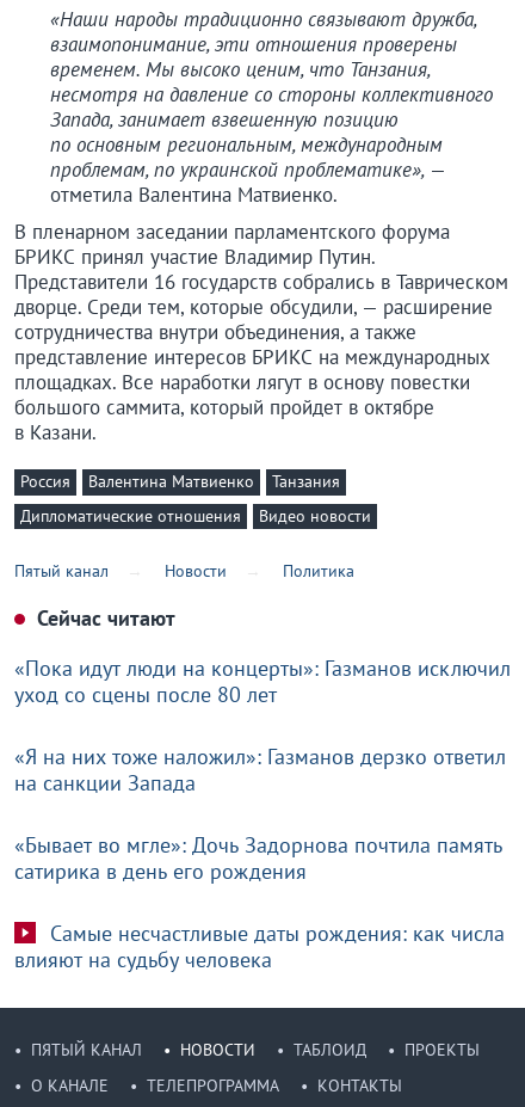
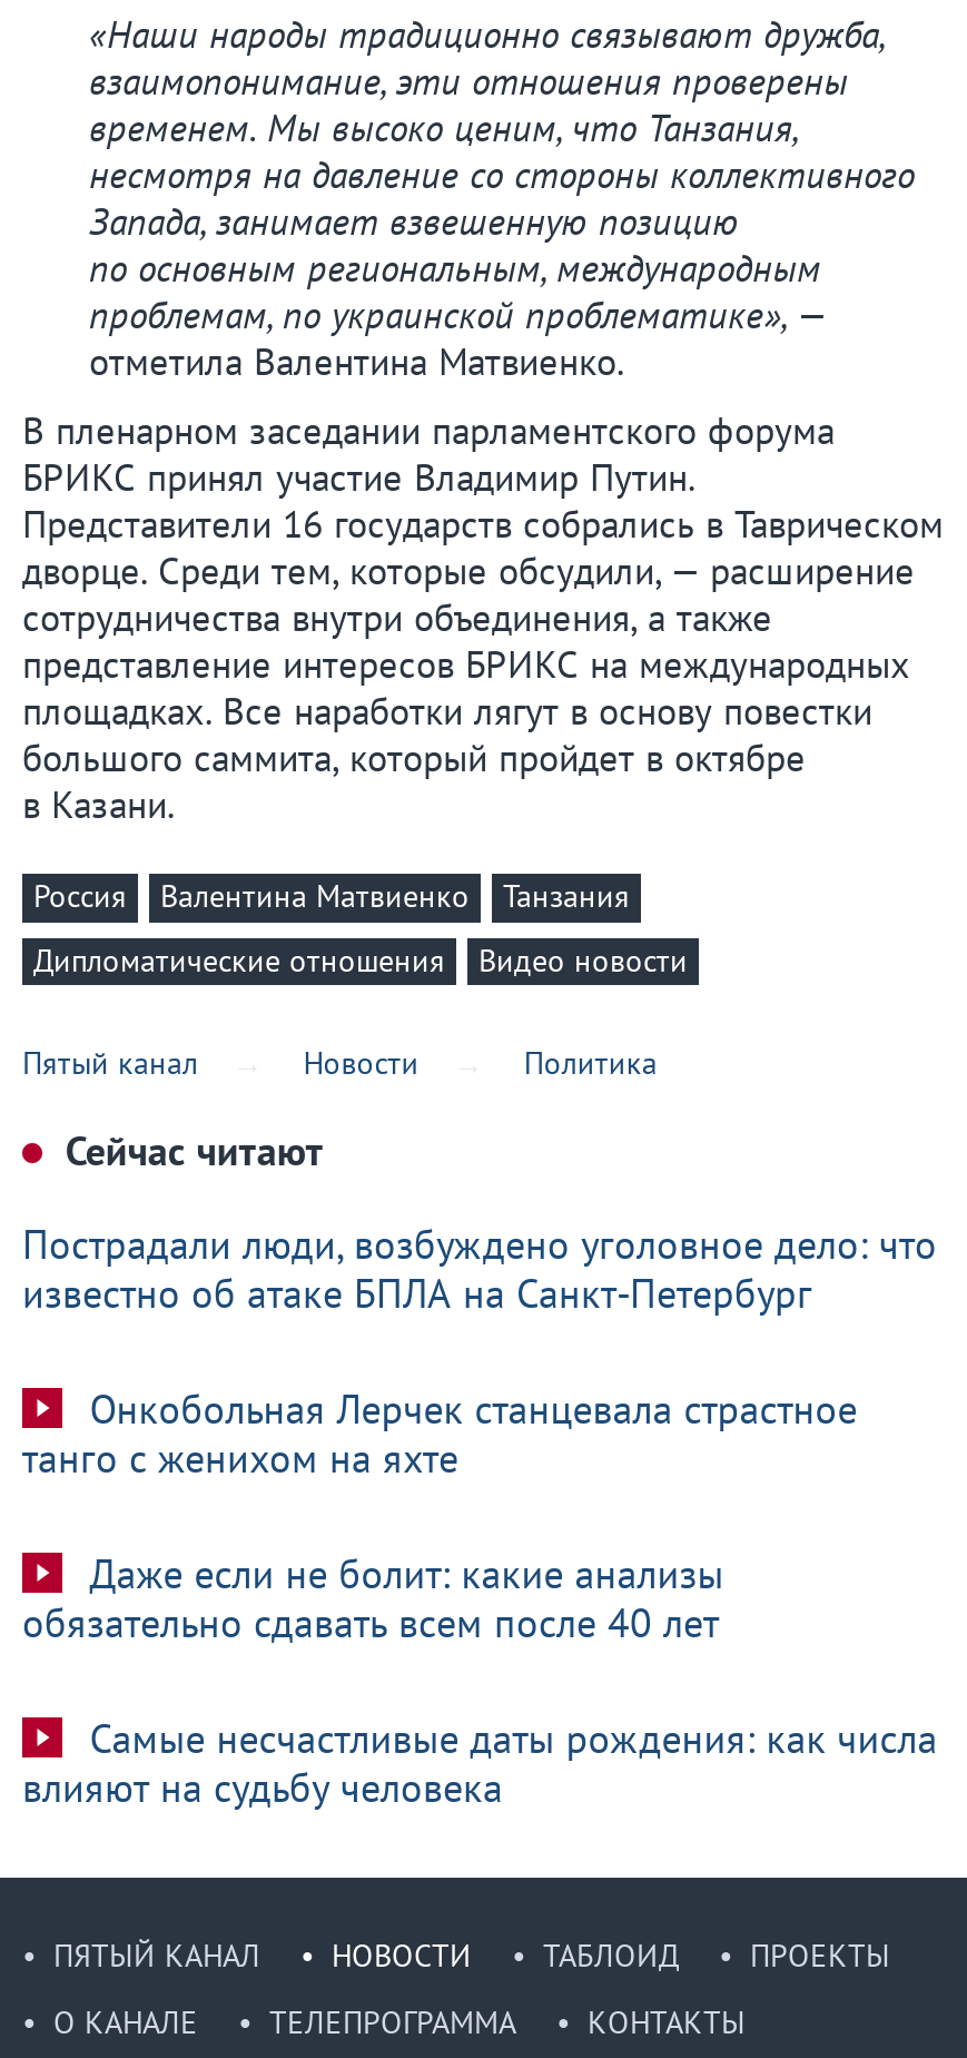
- «Пока идут люди на концерты»: Газманов исключил
- уход со сцены после 80 лет
+ Пострадали люди, возбуждено уголовное дело: что
+ известно об атаке БПЛА на Санкт-Петербург

- «Я на них тоже наложил»: Газманов дерзко ответил
- на санкции Запада
+ Онкобольная Лерчек станцевала страстное
+ танго с женихом на яхте

- «Бывает во мгле»: Дочь Задорнова почтила память
- сатирика в день его рождения
+ Даже если не болит: какие анализы
+ обязательно сдавать всем после 40 лет
